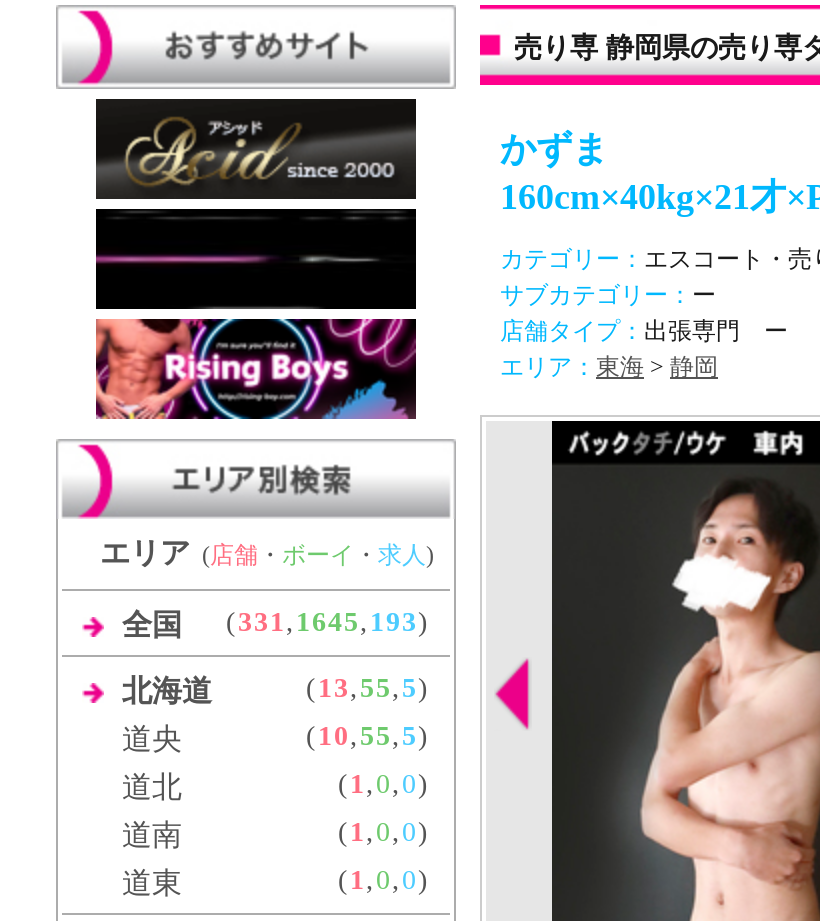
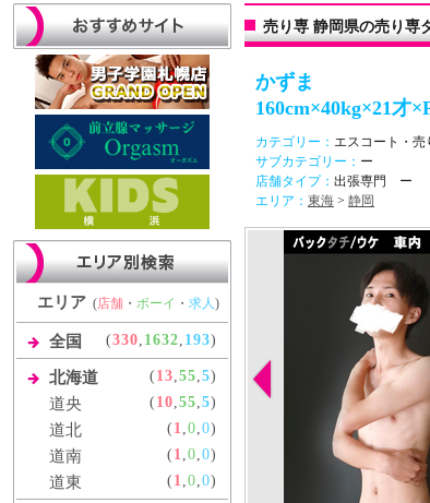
- [image]
+ [image]

- 全国 (331, 1645, 193)
+ 全国 (330, 1632, 193)
